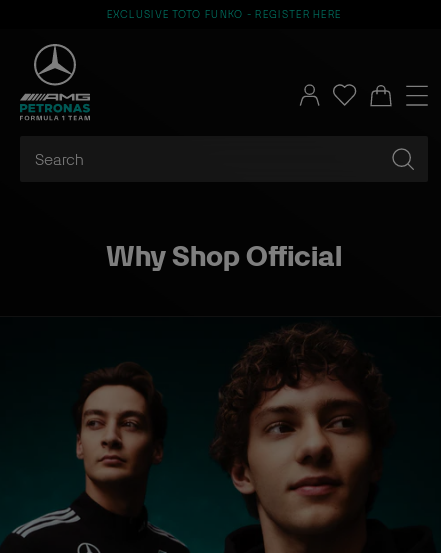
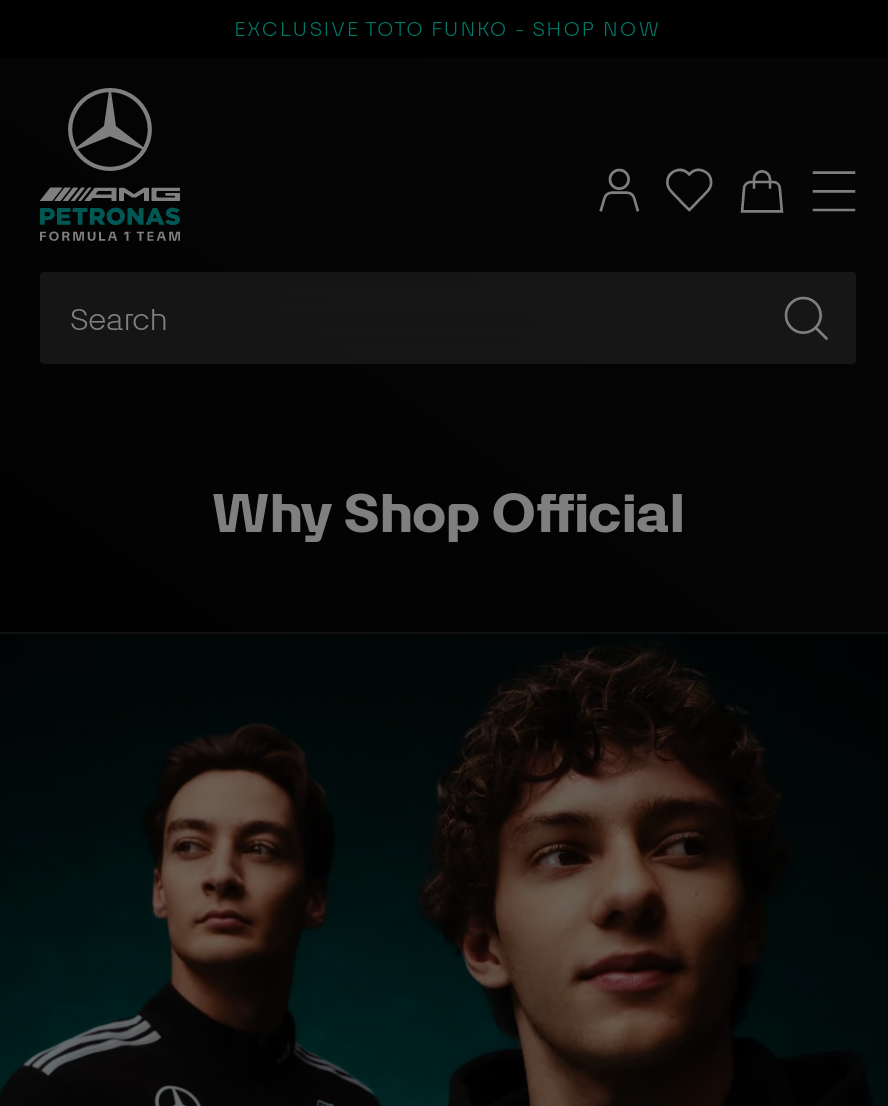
- EXCLUSIVE TOTO FUNKO - REGISTER HERE
+ EXCLUSIVE TOTO FUNKO - SHOP NOW
